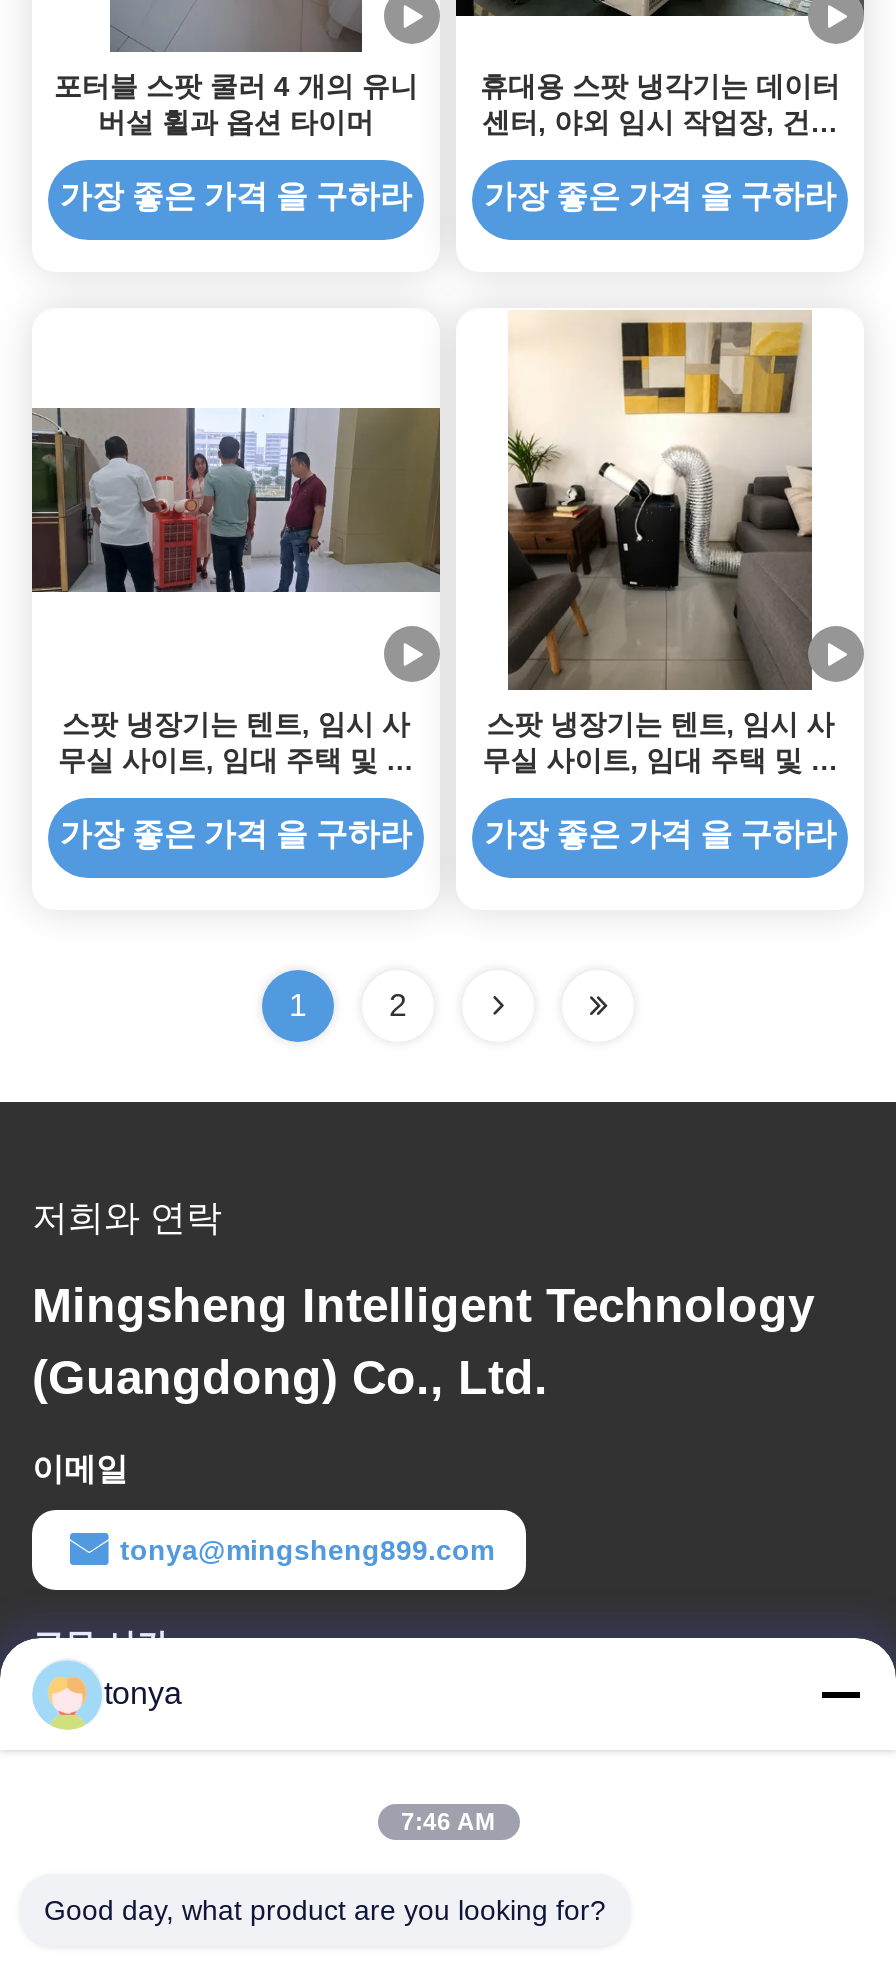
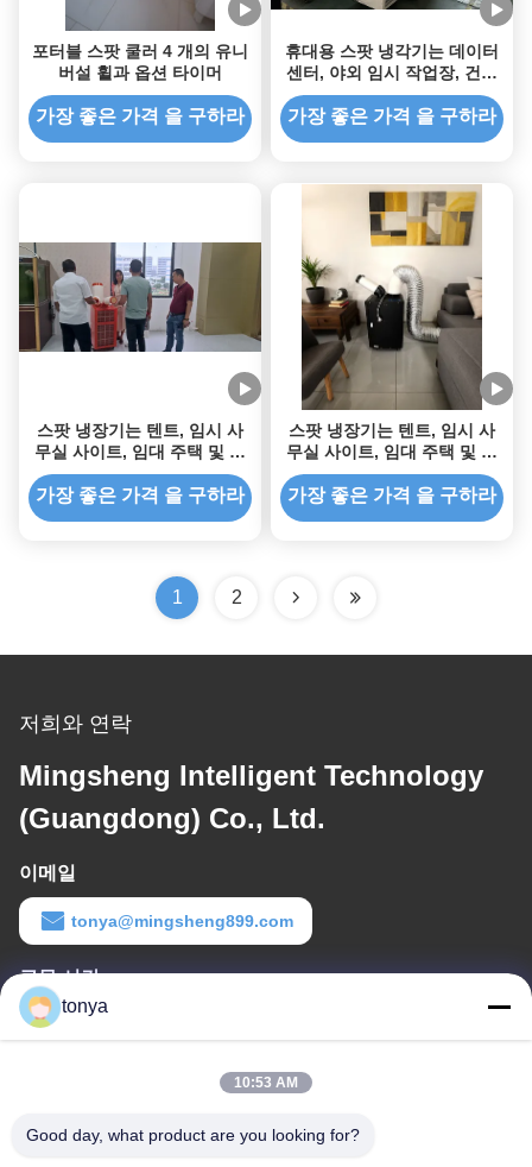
- 7:46 AM
+ 10:53 AM
